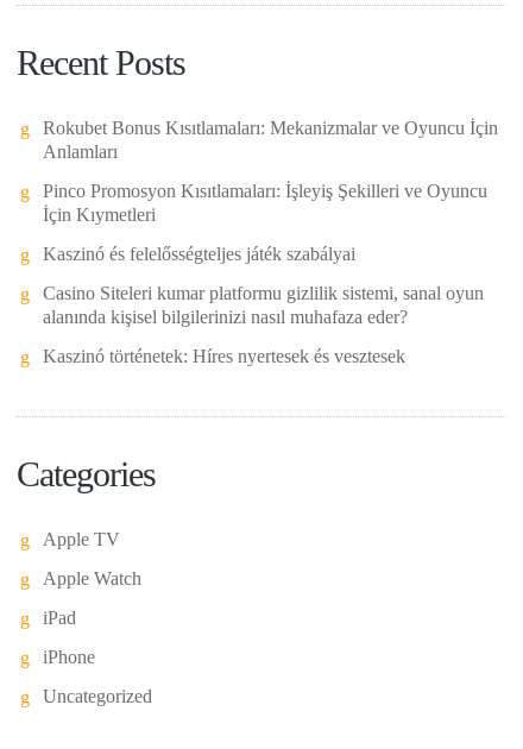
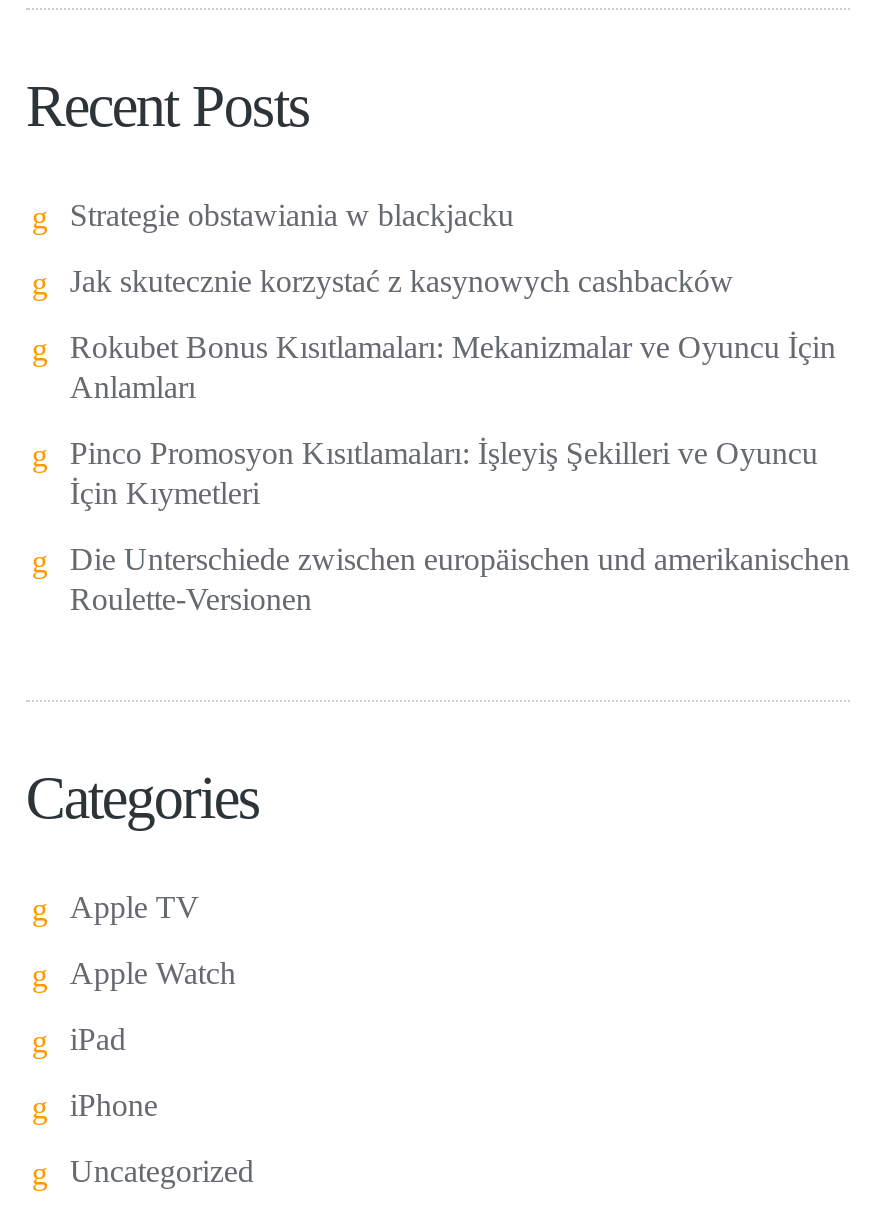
+ Strategie obstawiania w blackjacku
+ Jak skutecznie korzystać z kasynowych cashbacków

moved down: Rokubet Bonus Kısıtlamaları: Mekanizmalar ve Oyuncu İçin | Anlamları | Pinco Promosyon Kısıtlamaları: İşleyiş Şekilleri ve Oyuncu | İçin Kıymetleri

- Kaszinó és felelősségteljes játék szabályai
- Casino Siteleri kumar platformu gizlilik sistemi, sanal oyun
- alanında kişisel bilgilerinizi nasıl muhafaza eder?
- Kaszinó történetek: Híres nyertesek és vesztesek
+ Die Unterschiede zwischen europäischen und amerikanischen
+ Roulette-Versionen
